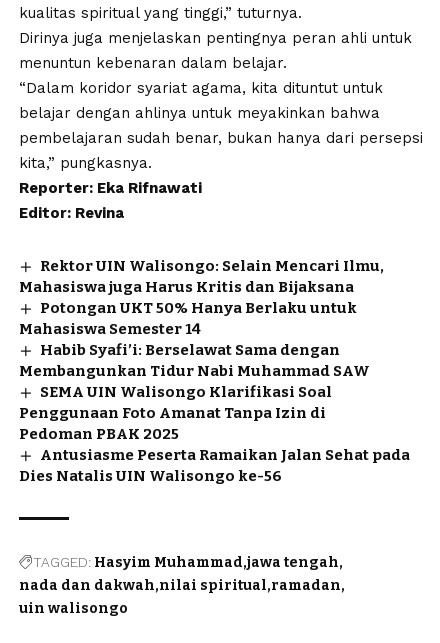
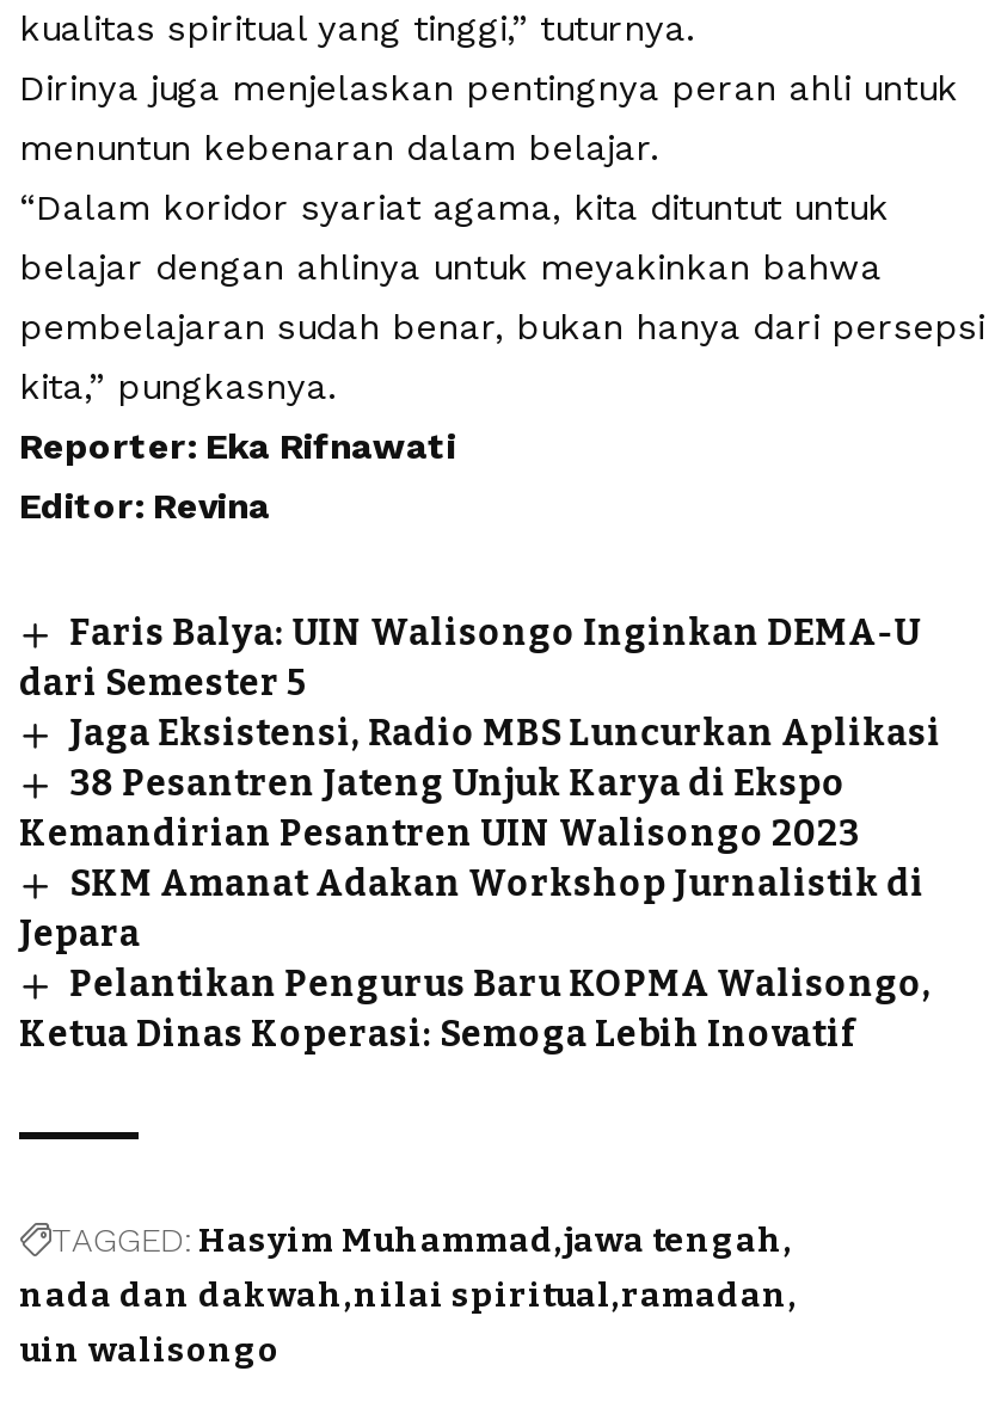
- Rektor UIN Walisongo: Selain Mencari Ilmu,
- Mahasiswa juga Harus Kritis dan Bijaksana
- Potongan UKT 50% Hanya Berlaku untuk
- Mahasiswa Semester 14
- Habib Syafi’i: Berselawat Sama dengan
- Membangunkan Tidur Nabi Muhammad SAW
- SEMA UIN Walisongo Klarifikasi Soal
- Penggunaan Foto Amanat Tanpa Izin di
- Pedoman PBAK 2025
- Antusiasme Peserta Ramaikan Jalan Sehat pada
- Dies Natalis UIN Walisongo ke-56
+ Faris Balya: UIN Walisongo Inginkan DEMA-U
+ dari Semester 5
+ Jaga Eksistensi, Radio MBS Luncurkan Aplikasi
+ 38 Pesantren Jateng Unjuk Karya di Ekspo
+ Kemandirian Pesantren UIN Walisongo 2023
+ SKM Amanat Adakan Workshop Jurnalistik di
+ Jepara
+ Pelantikan Pengurus Baru KOPMA Walisongo,
+ Ketua Dinas Koperasi: Semoga Lebih Inovatif
